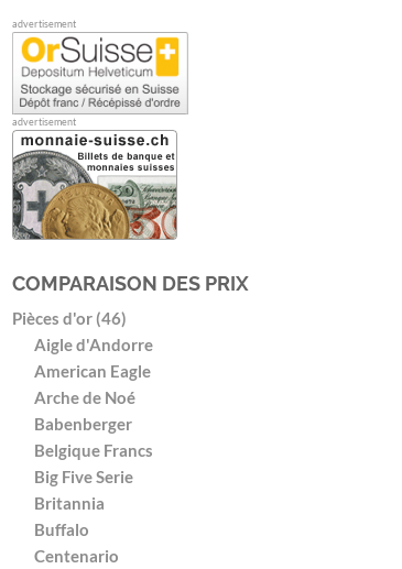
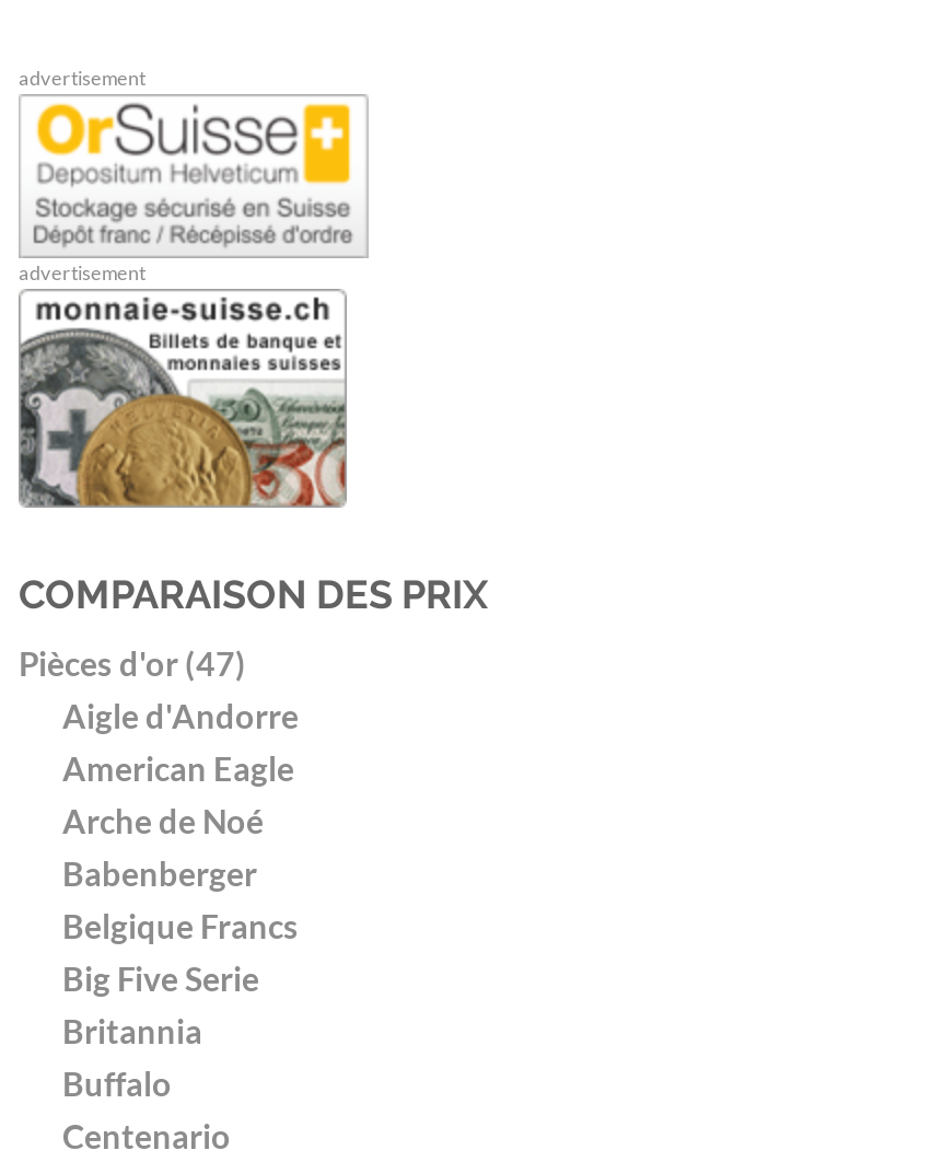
- Pièces d'or (46)
+ Pièces d'or (47)
